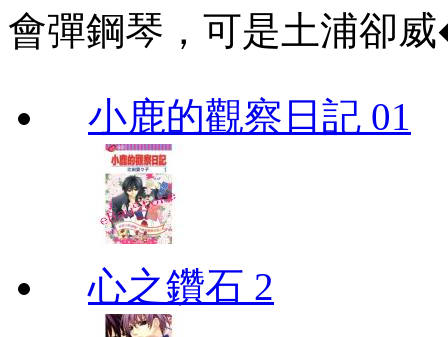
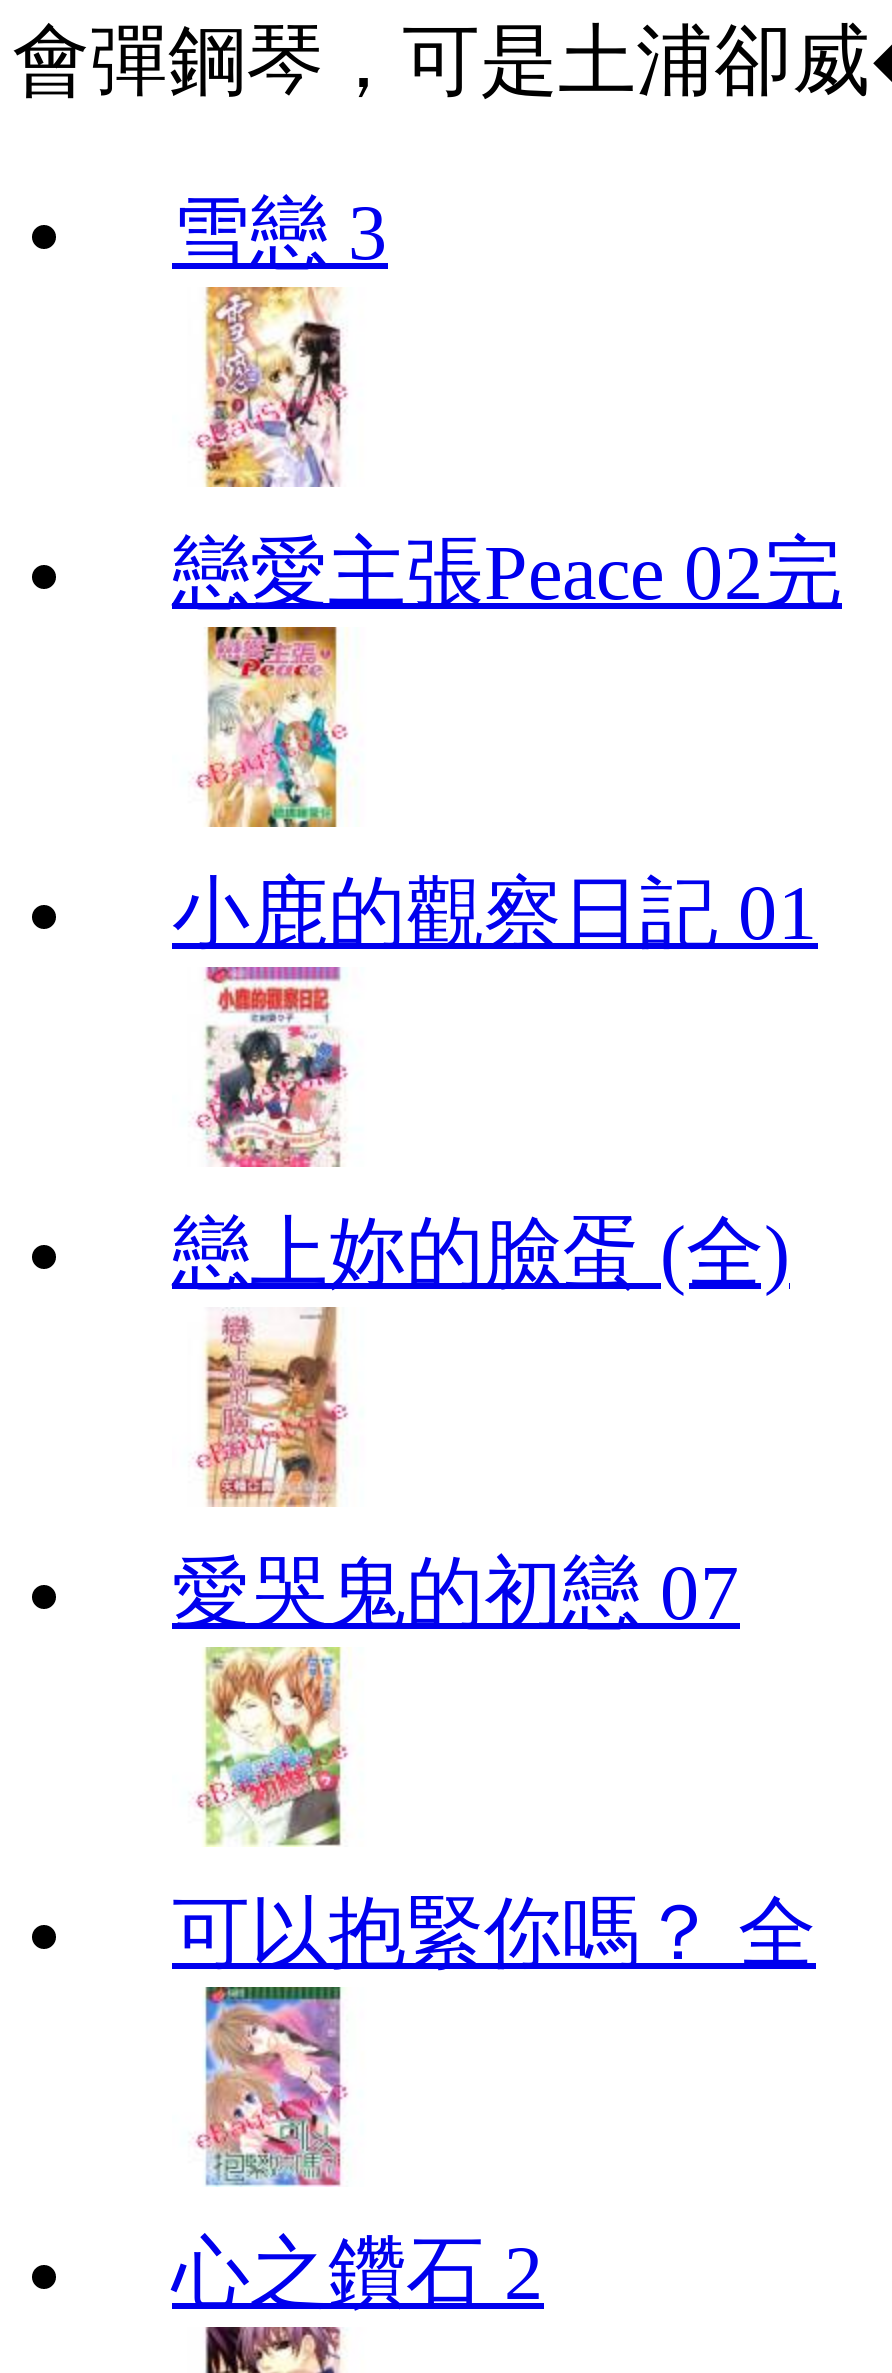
+ 雪戀 3

+ [image]
+ 戀愛主張Peace 02完

+ [image]

+ 戀上妳的臉蛋 (全)

+ [image]
+ 愛哭鬼的初戀 07

+ [image]
+ 可以抱緊你嗎？ 全

+ [image]
